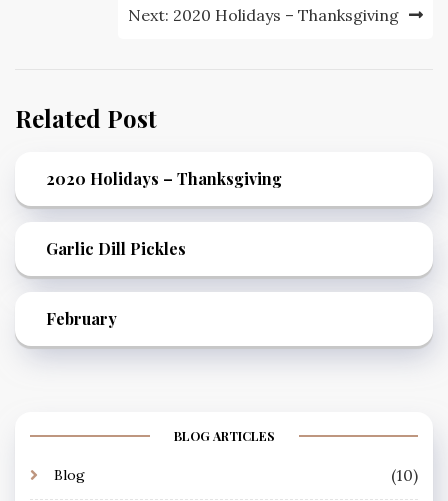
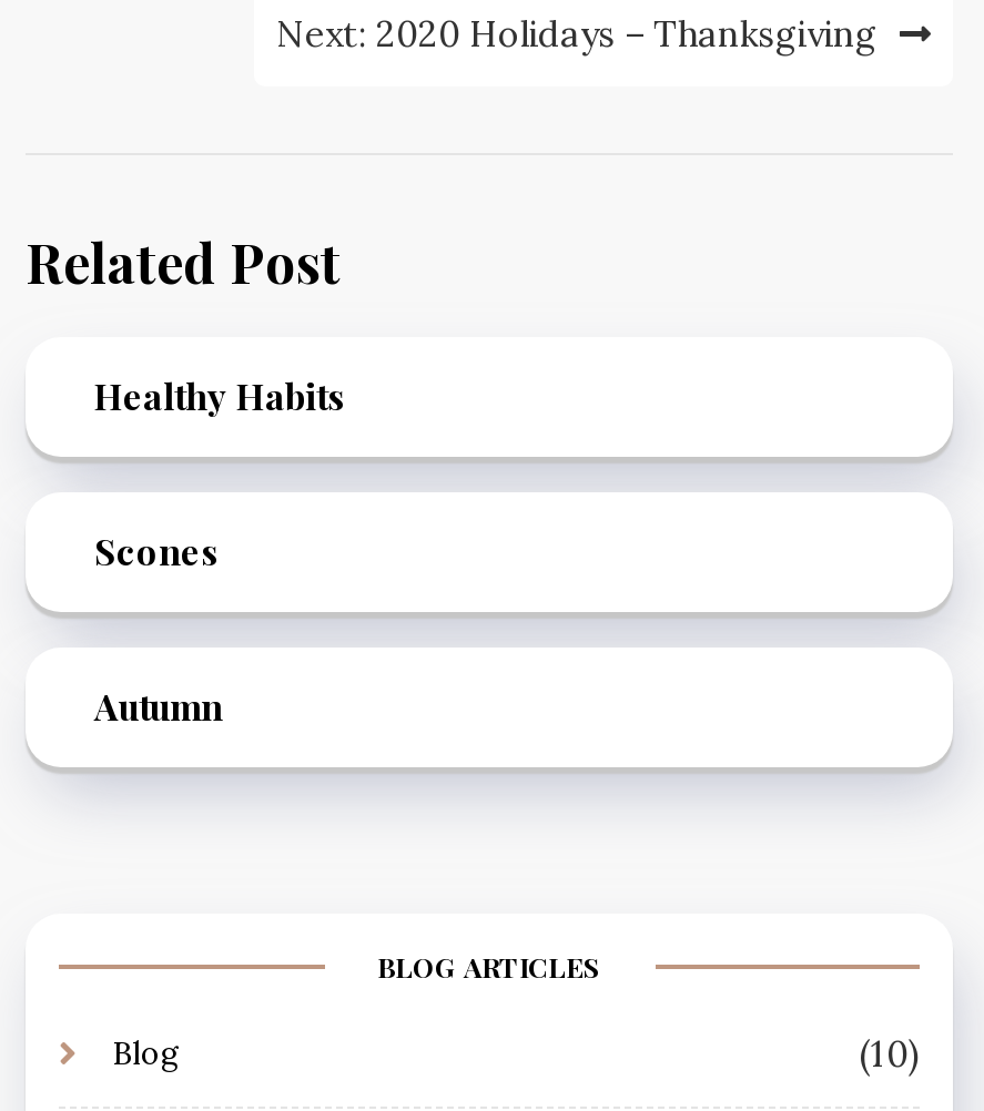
- 2020 Holidays – Thanksgiving
+ Healthy Habits

- Garlic Dill Pickles
+ Scones

- February
+ Autumn
